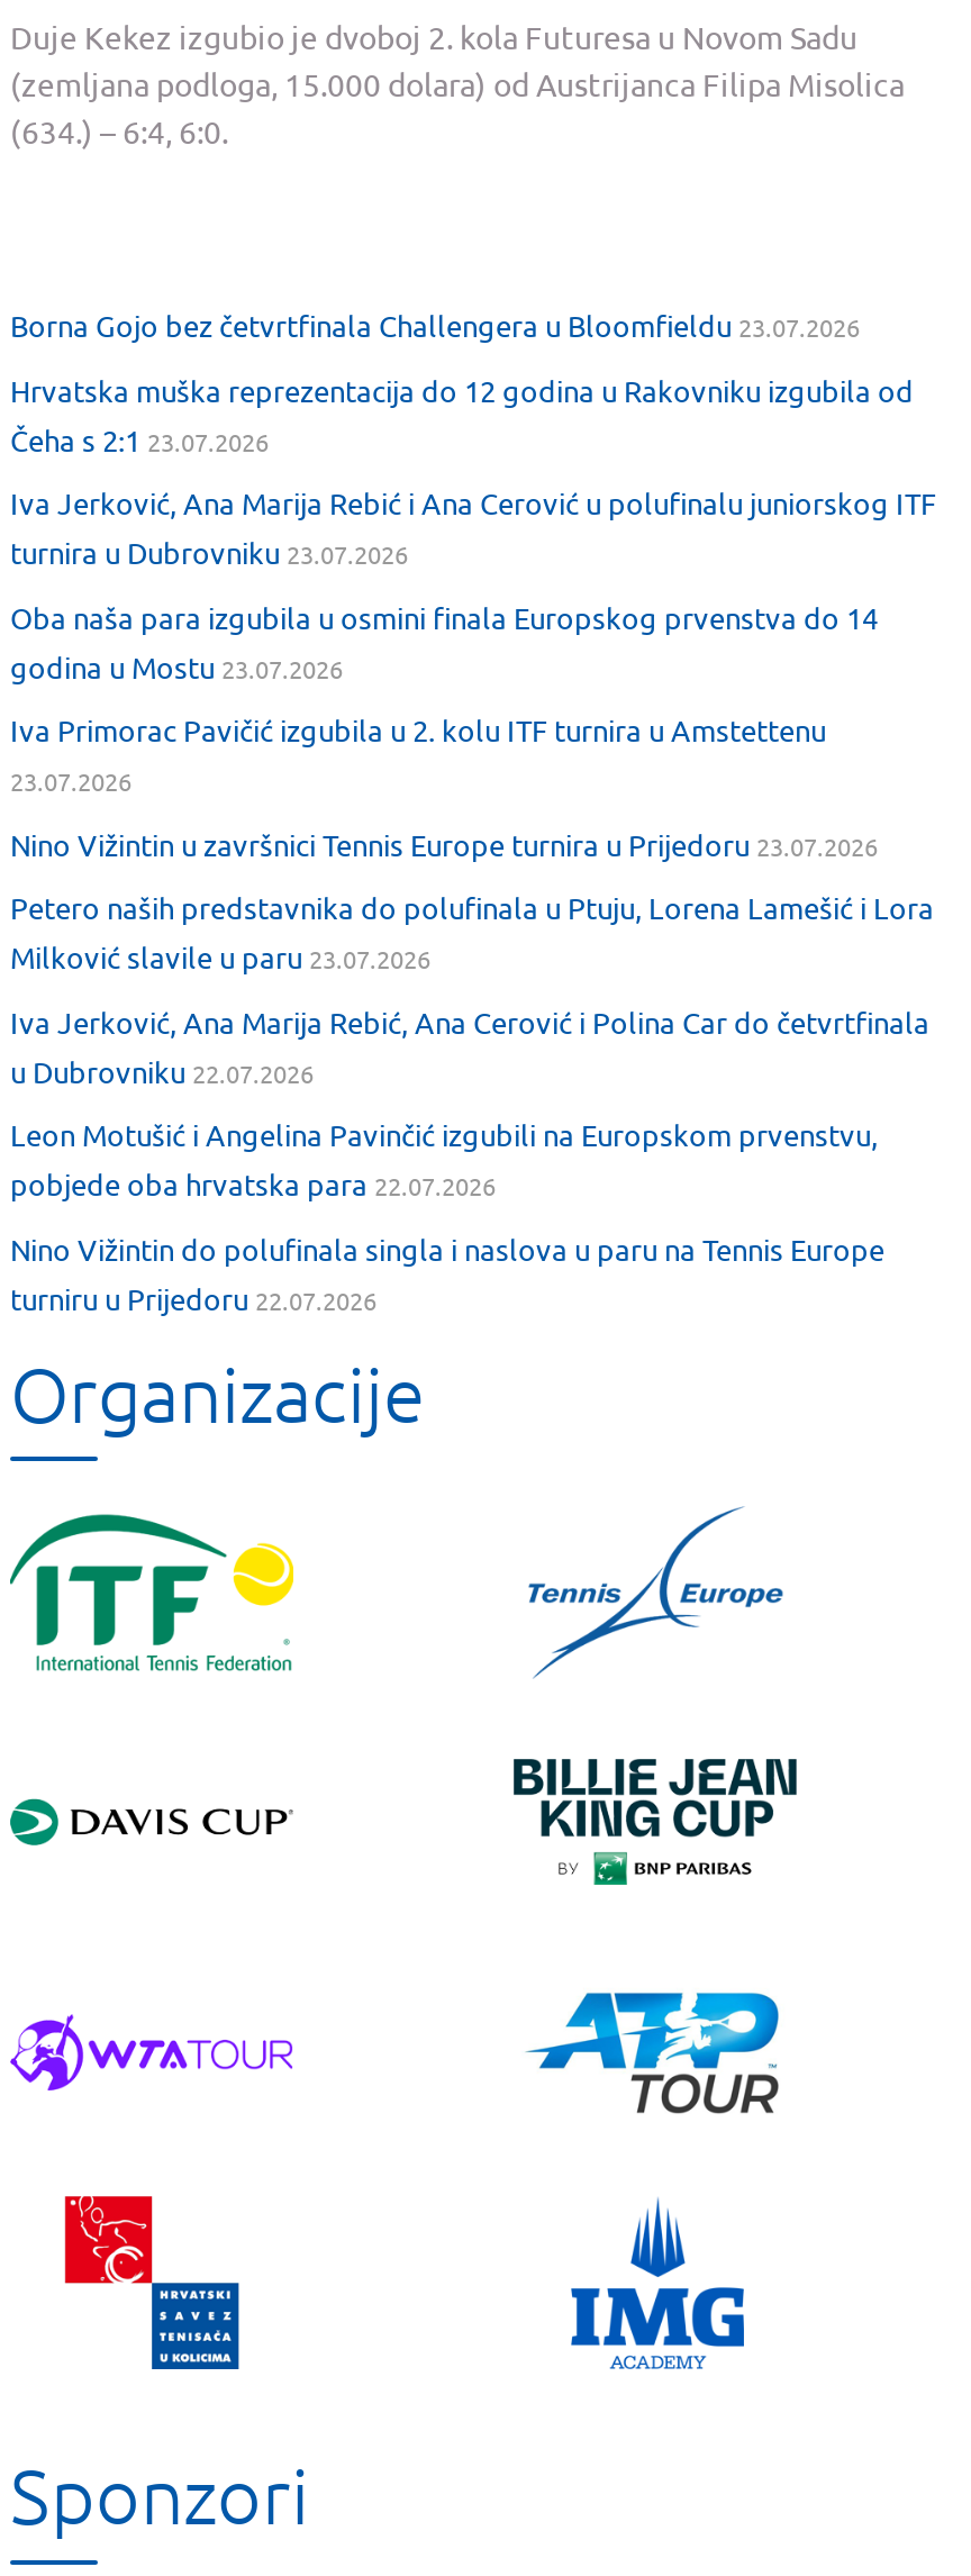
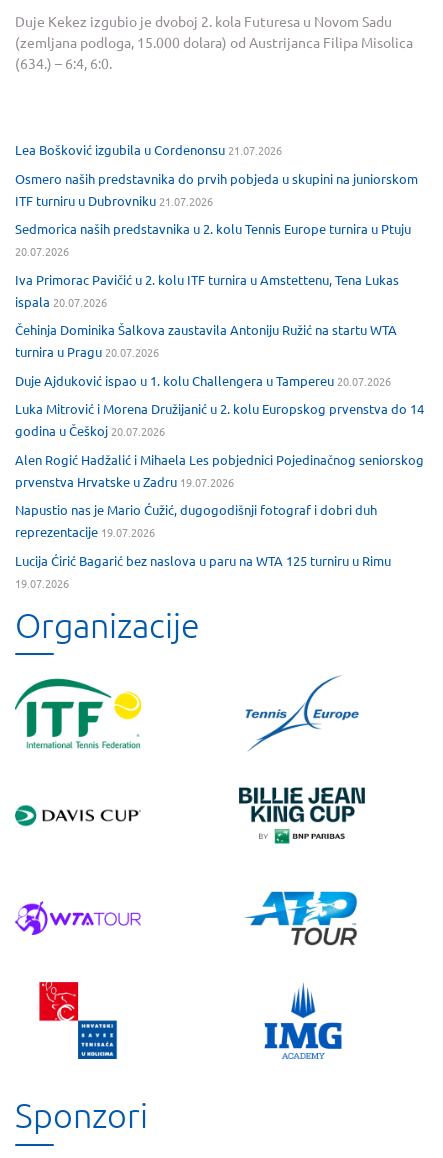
- Borna Gojo bez četvrtfinala Challengera u Bloomfieldu 23.07.2026
+ Lea Bošković izgubila u Cordenonsu 21.07.2026

- Hrvatska muška reprezentacija do 12 godina u Rakovniku izgubila od
- Čeha s 2:1 23.07.2026
+ Osmero naših predstavnika do prvih pobjeda u skupini na juniorskom
+ ITF turniru u Dubrovniku 21.07.2026

- Iva Jerković, Ana Marija Rebić i Ana Cerović u polufinalu juniorskog ITF
- turnira u Dubrovniku 23.07.2026
+ Sedmorica naših predstavnika u 2. kolu Tennis Europe turnira u Ptuju
+ 20.07.2026

- Oba naša para izgubila u osmini finala Europskog prvenstva do 14
- godina u Mostu 23.07.2026
+ Iva Primorac Pavičić u 2. kolu ITF turnira u Amstettenu, Tena Lukas
+ ispala 20.07.2026

- Iva Primorac Pavičić izgubila u 2. kolu ITF turnira u Amstettenu
- 23.07.2026
+ Čehinja Dominika Šalkova zaustavila Antoniju Ružić na startu WTA
+ turnira u Pragu 20.07.2026

- Nino Vižintin u završnici Tennis Europe turnira u Prijedoru 23.07.2026
+ Duje Ajduković ispao u 1. kolu Challengera u Tampereu 20.07.2026

- Petero naših predstavnika do polufinala u Ptuju, Lorena Lamešić i Lora
- Milković slavile u paru 23.07.2026
+ Luka Mitrović i Morena Družijanić u 2. kolu Europskog prvenstva do 14
+ godina u Češkoj 20.07.2026

- Iva Jerković, Ana Marija Rebić, Ana Cerović i Polina Car do četvrtfinala
- u Dubrovniku 22.07.2026
+ Alen Rogić Hadžalić i Mihaela Les pobjednici Pojedinačnog seniorskog
+ prvenstva Hrvatske u Zadru 19.07.2026

- Leon Motušić i Angelina Pavinčić izgubili na Europskom prvenstvu,
- pobjede oba hrvatska para 22.07.2026
+ Napustio nas je Mario Ćužić, dugogodišnji fotograf i dobri duh
+ reprezentacije 19.07.2026

- Nino Vižintin do polufinala singla i naslova u paru na Tennis Europe
- turniru u Prijedoru 22.07.2026
+ Lucija Ćirić Bagarić bez naslova u paru na WTA 125 turniru u Rimu
+ 19.07.2026
